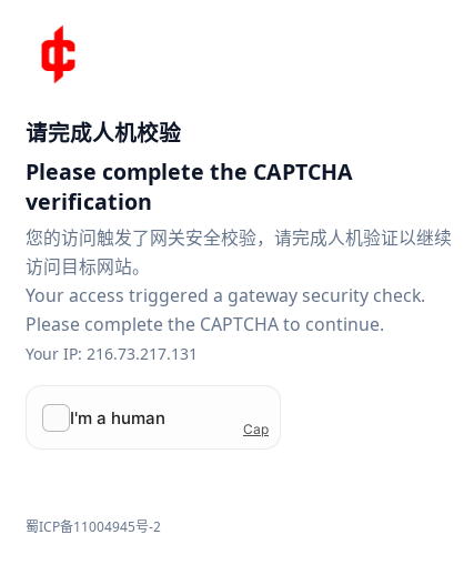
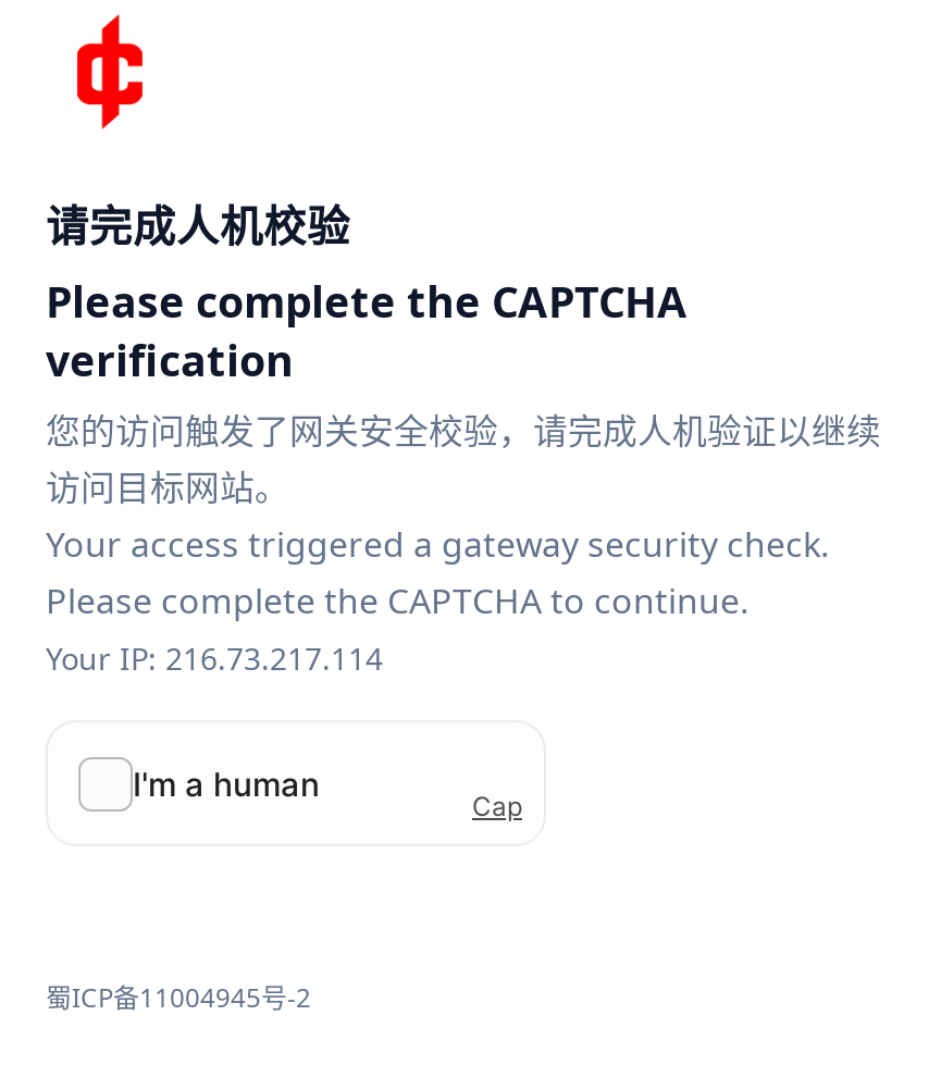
- Your IP: 216.73.217.131
+ Your IP: 216.73.217.114
